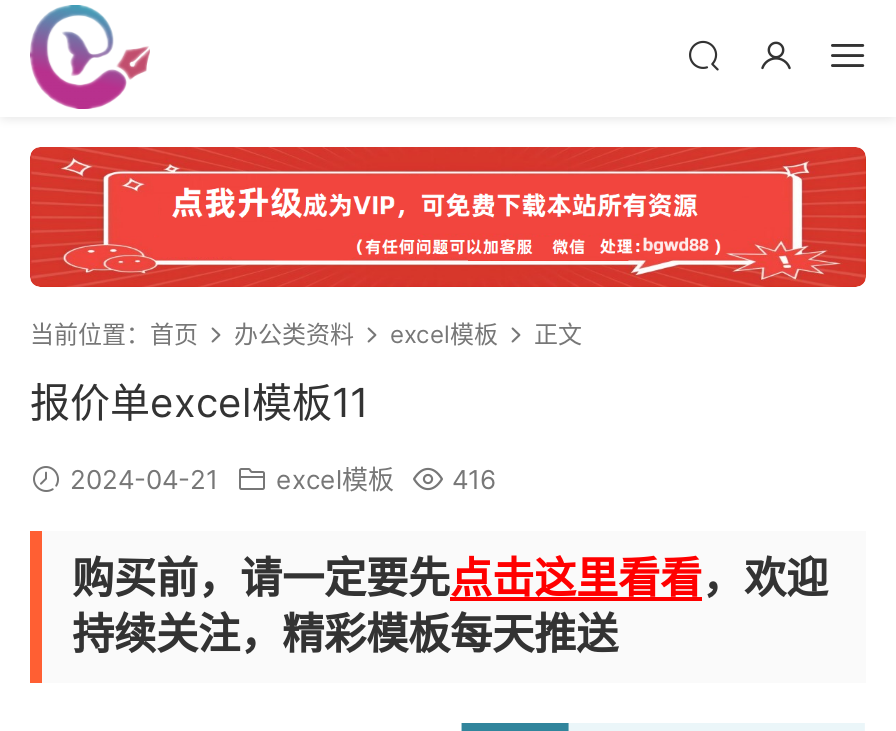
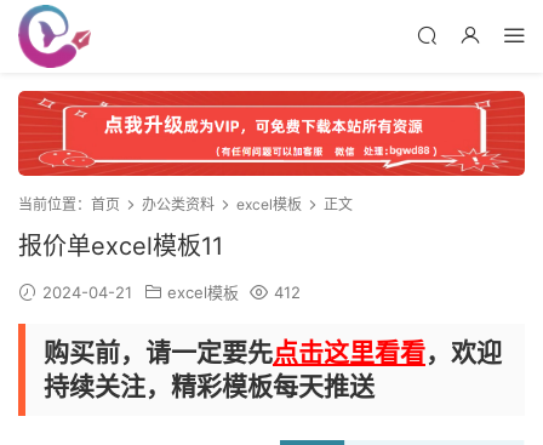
- 2024-04-21 excel模板 416
+ 2024-04-21 excel模板 412
